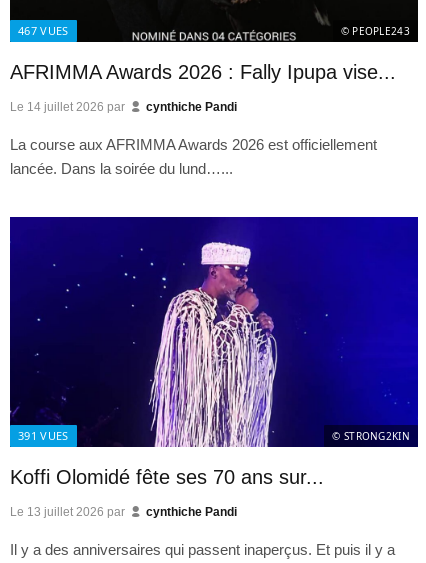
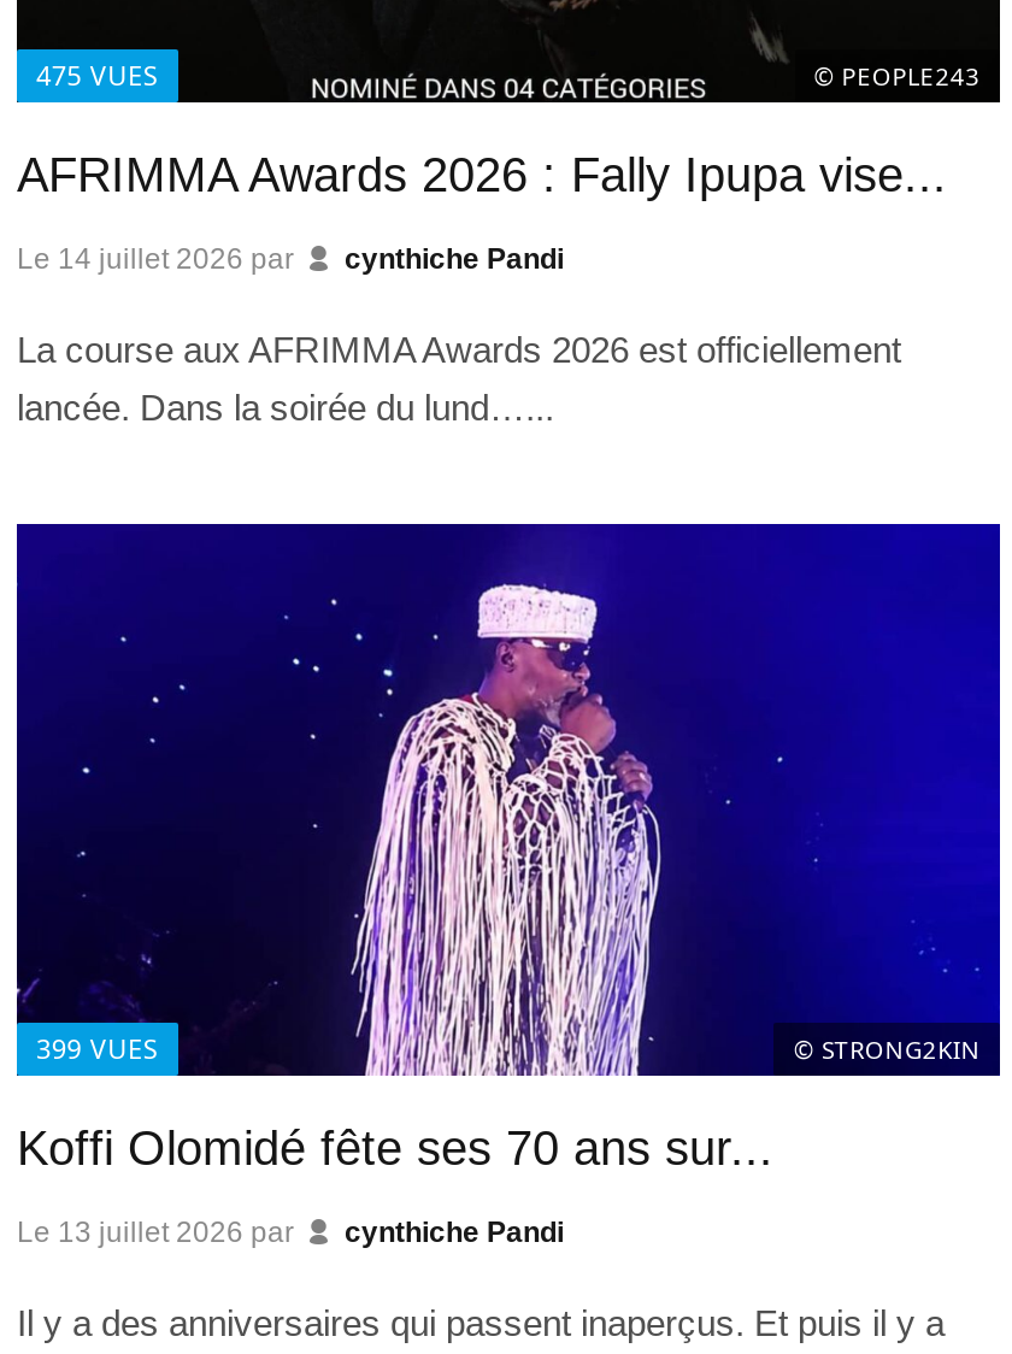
- 467 VUES
+ 475 VUES

- 391 VUES
+ 399 VUES
